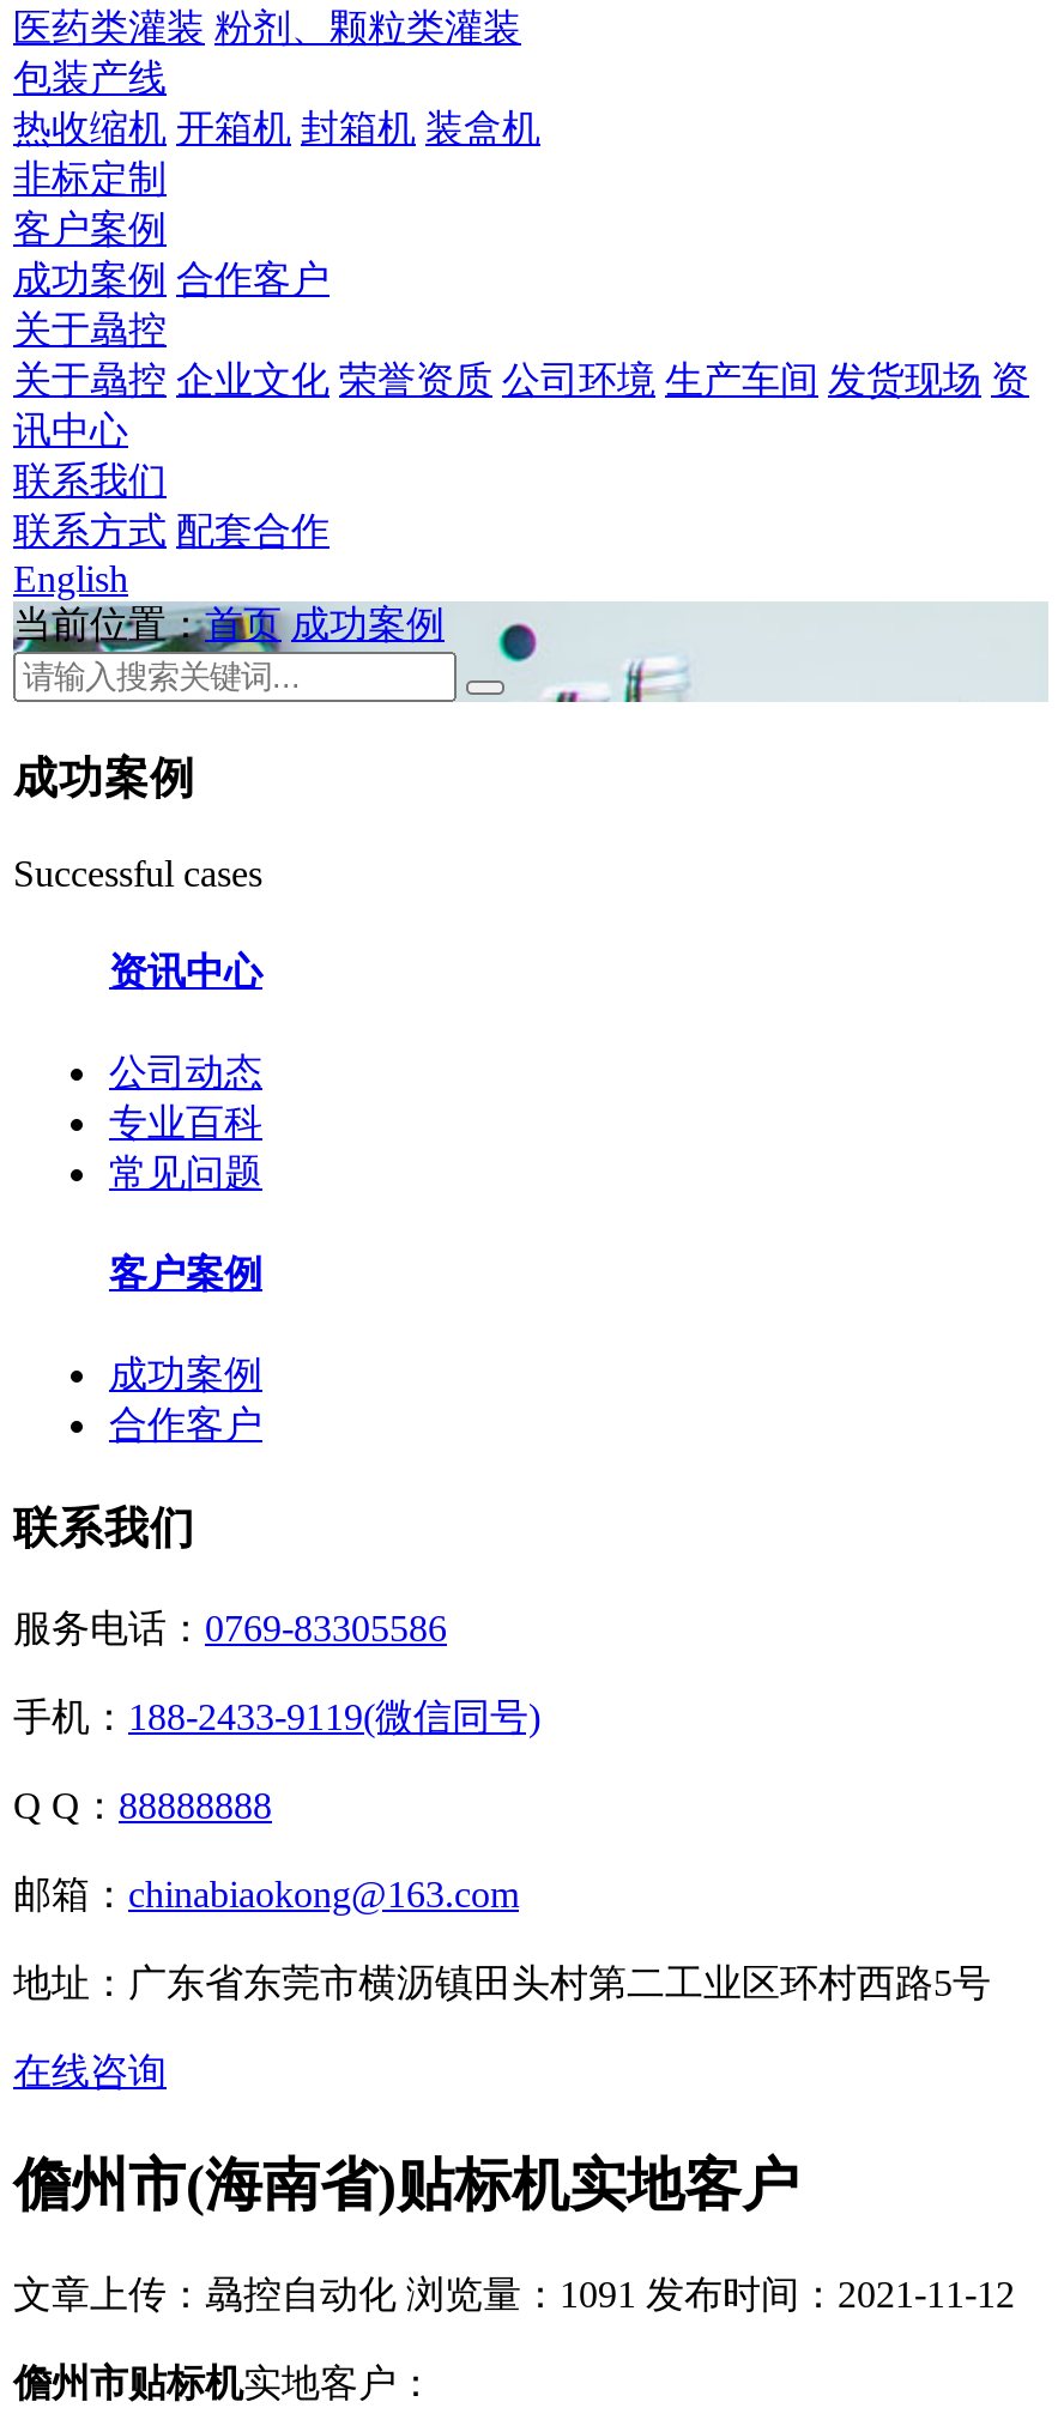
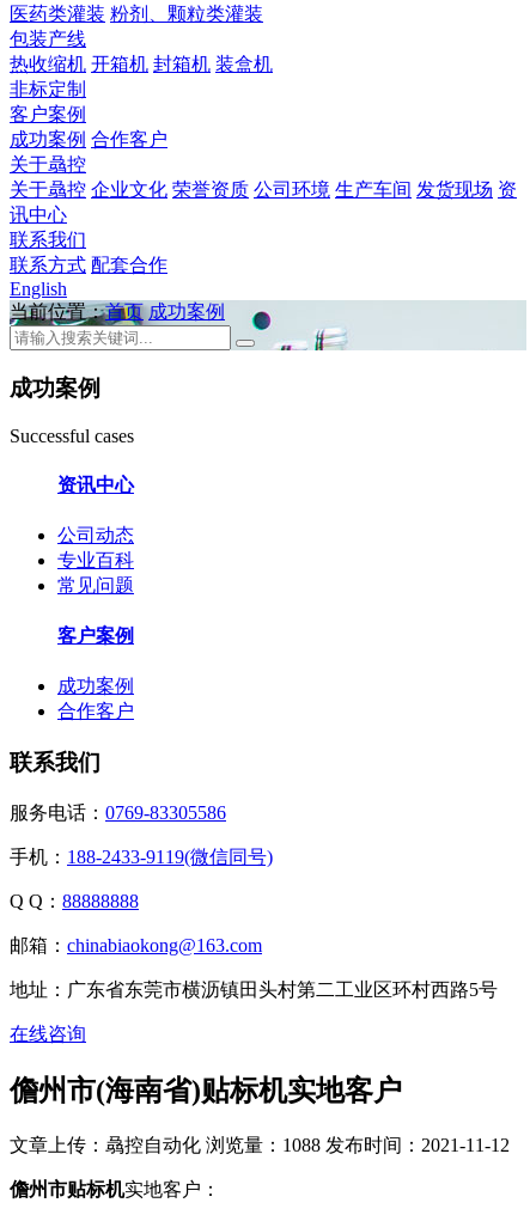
- 文章上传：骉控自动化 浏览量：1091 发布时间：2021-11-12
+ 文章上传：骉控自动化 浏览量：1088 发布时间：2021-11-12
